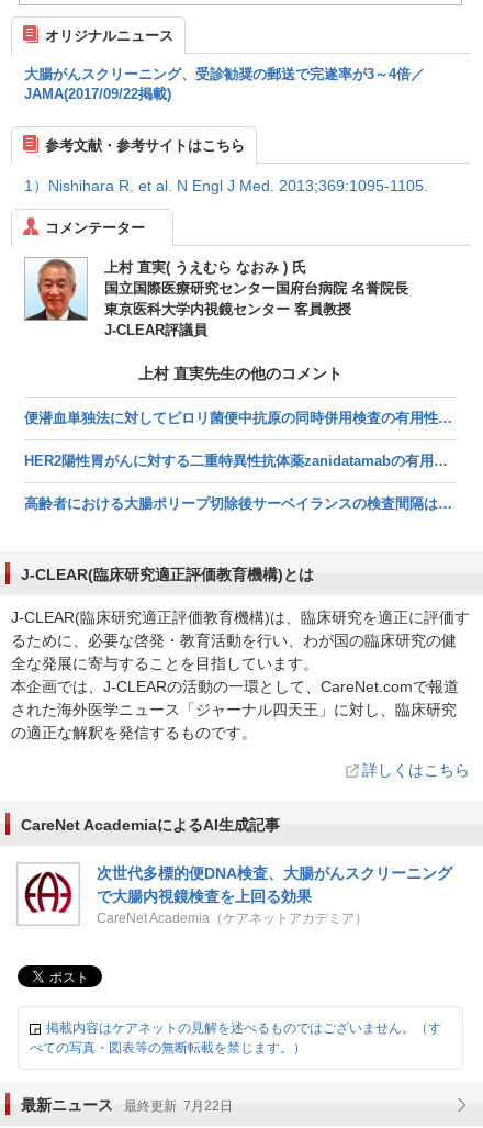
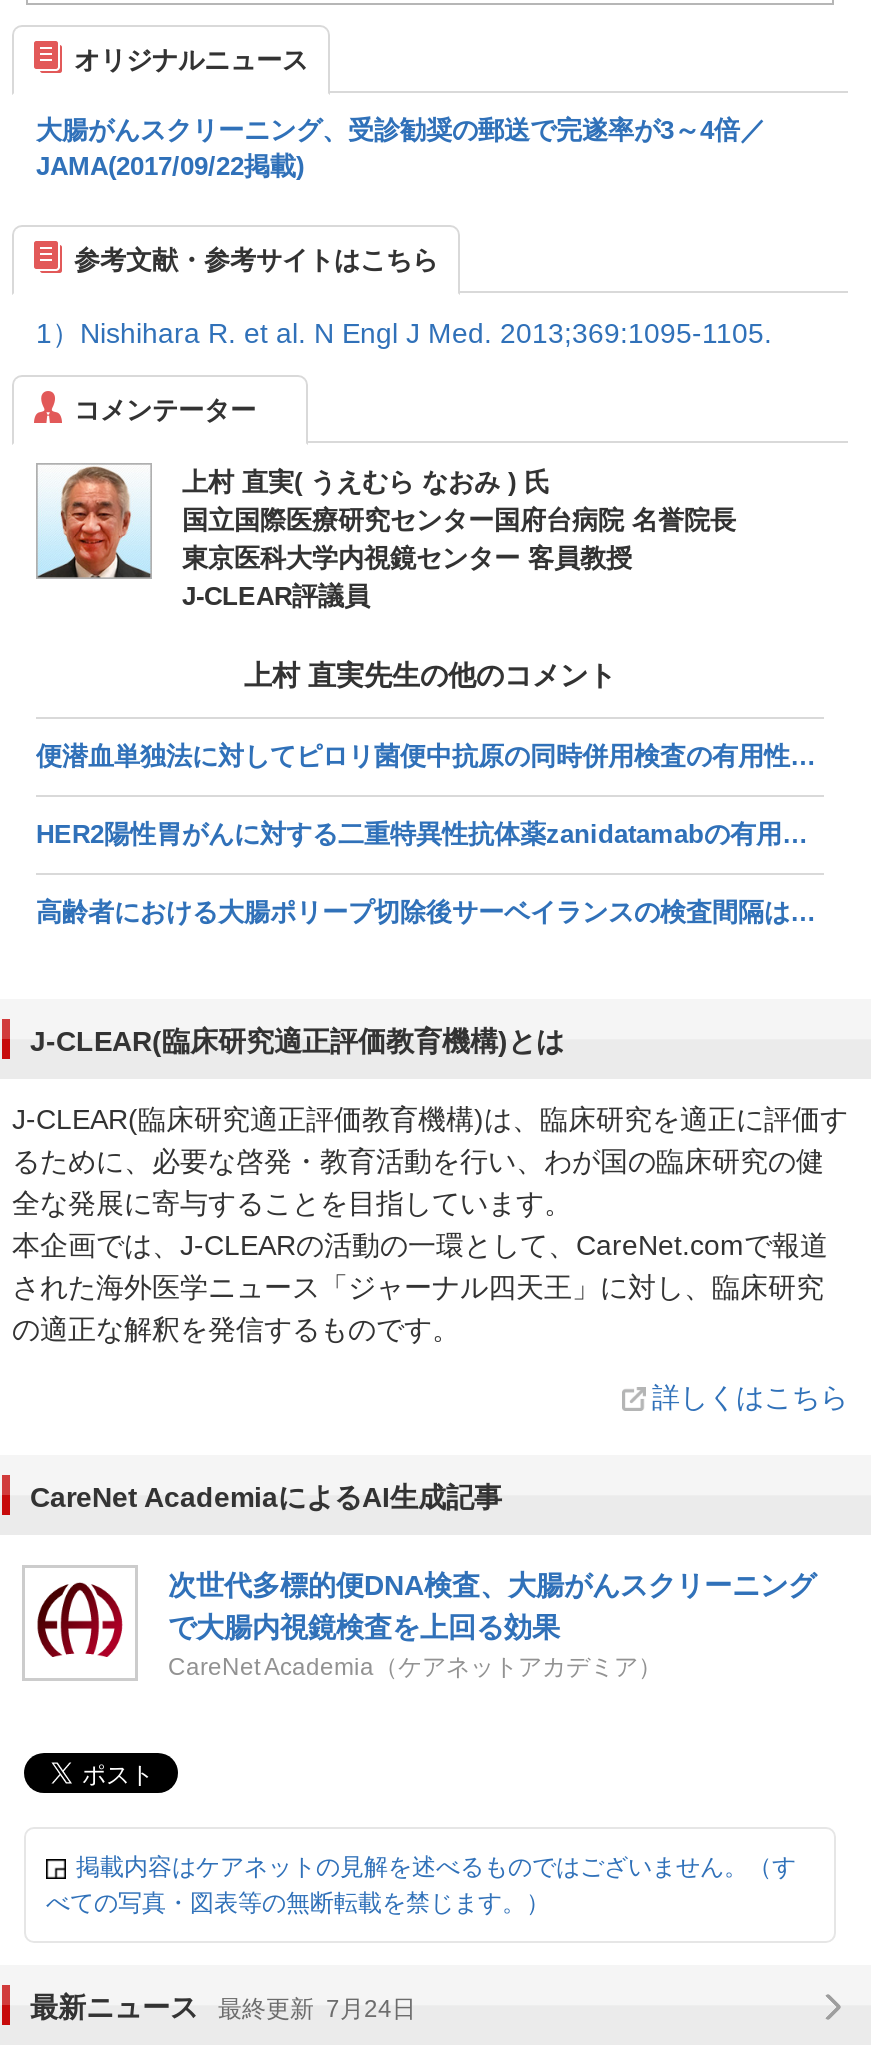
- 最終更新 7月22日
+ 最終更新 7月24日
